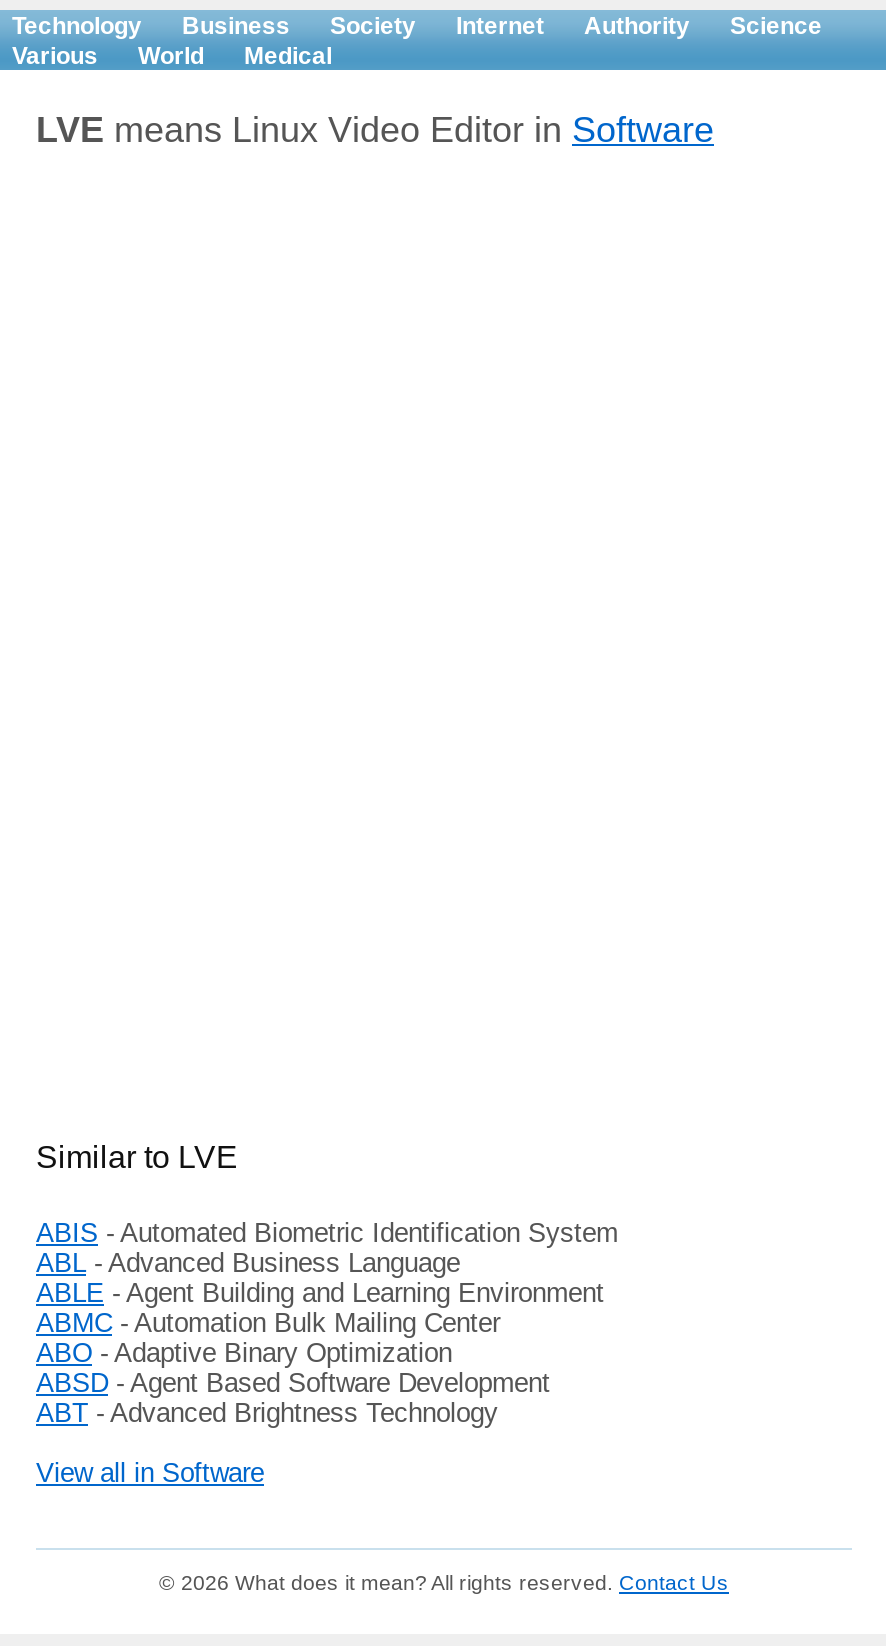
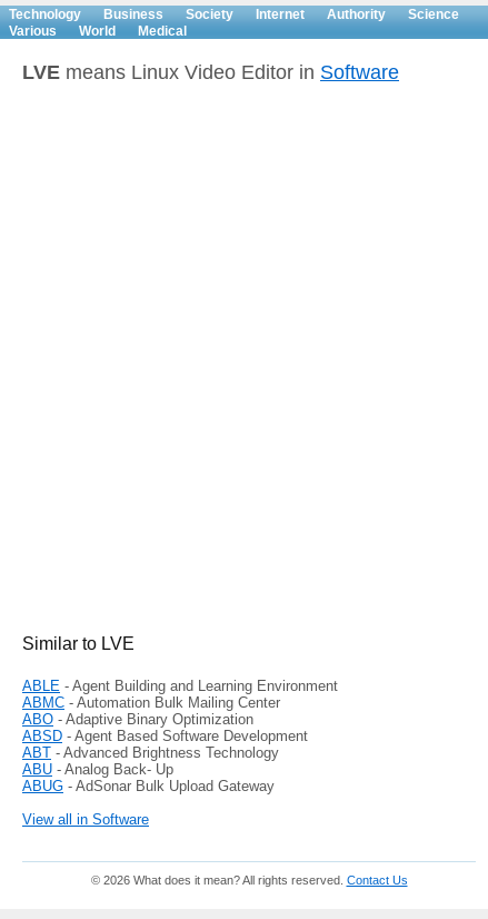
- ABIS - Automated Biometric Identification System
- ABL - Advanced Business Language

moved up: ABLE - Agent Building and Learning Environment | ABMC - Automation Bulk Mailing Center | ABO - Adaptive Binary Optimization | ABSD - Agent Based Software Development | ABT - Advanced Brightness Technology

+ ABU - Analog Back- Up
+ ABUG - AdSonar Bulk Upload Gateway
